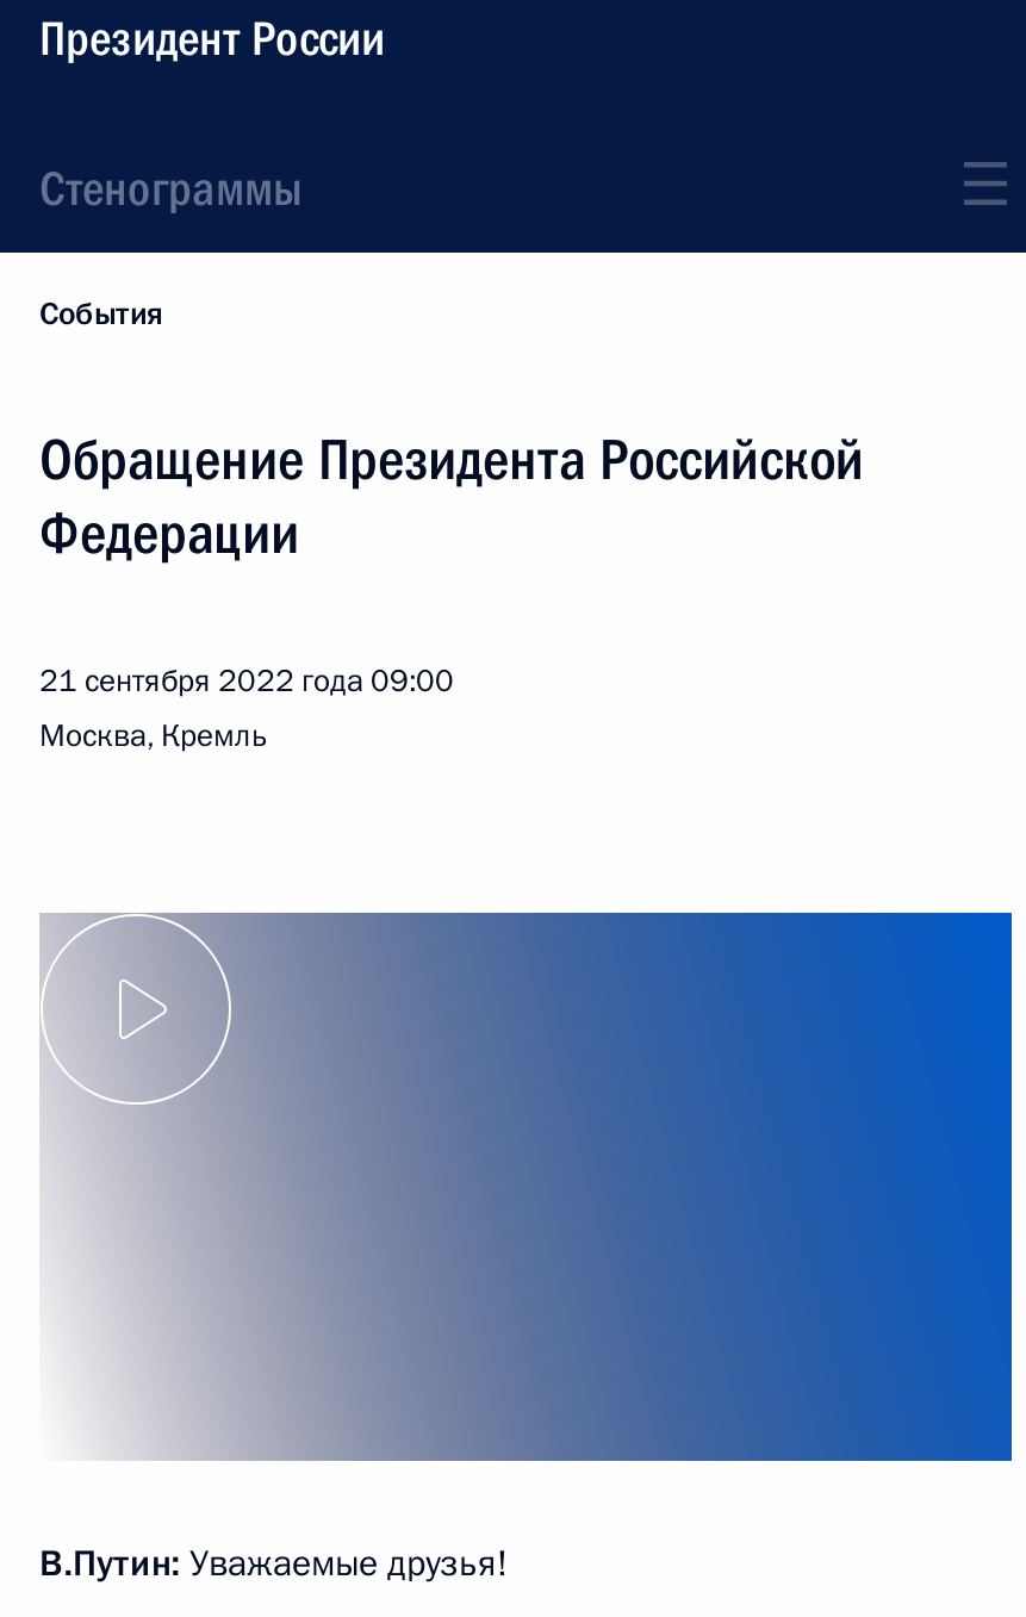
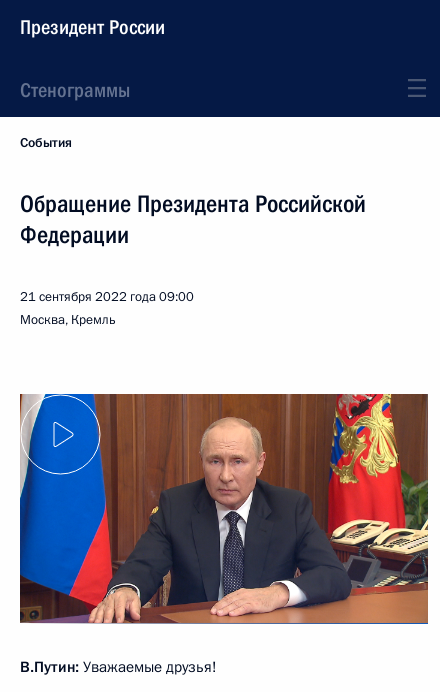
- [image]
+ [image]
